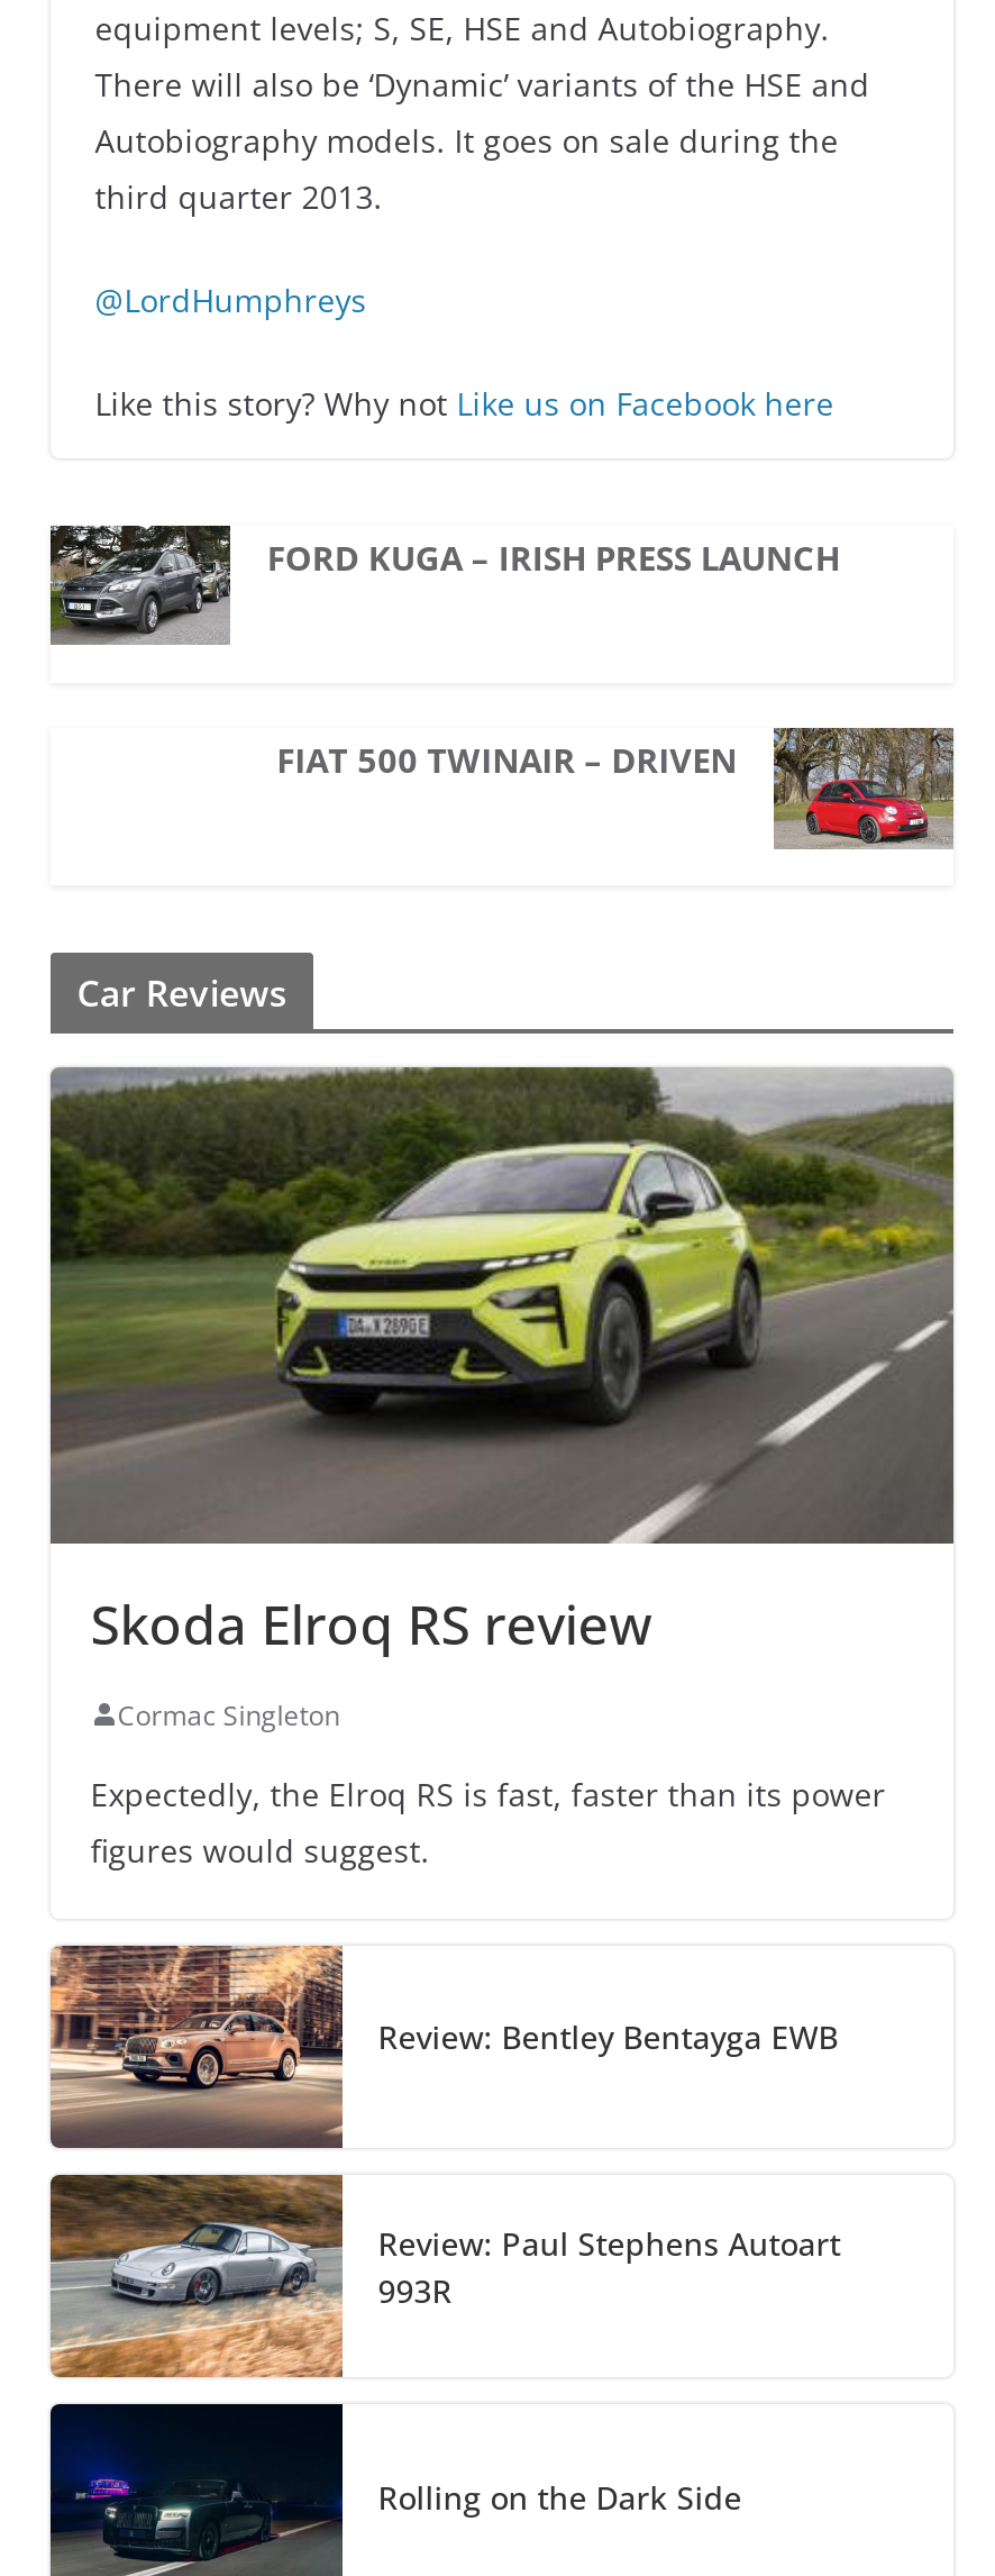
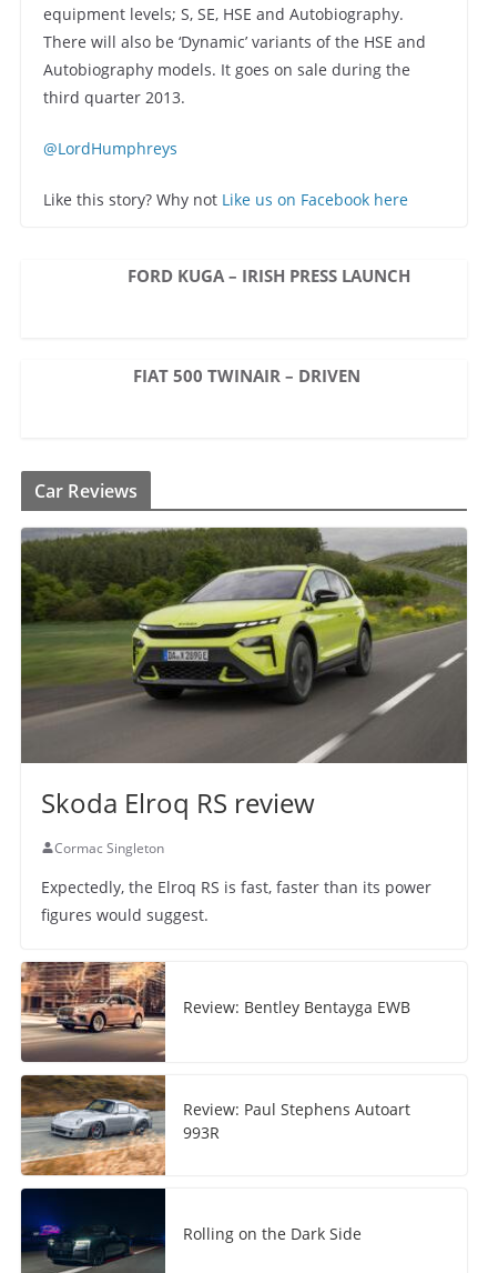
- [image]

- [image]
